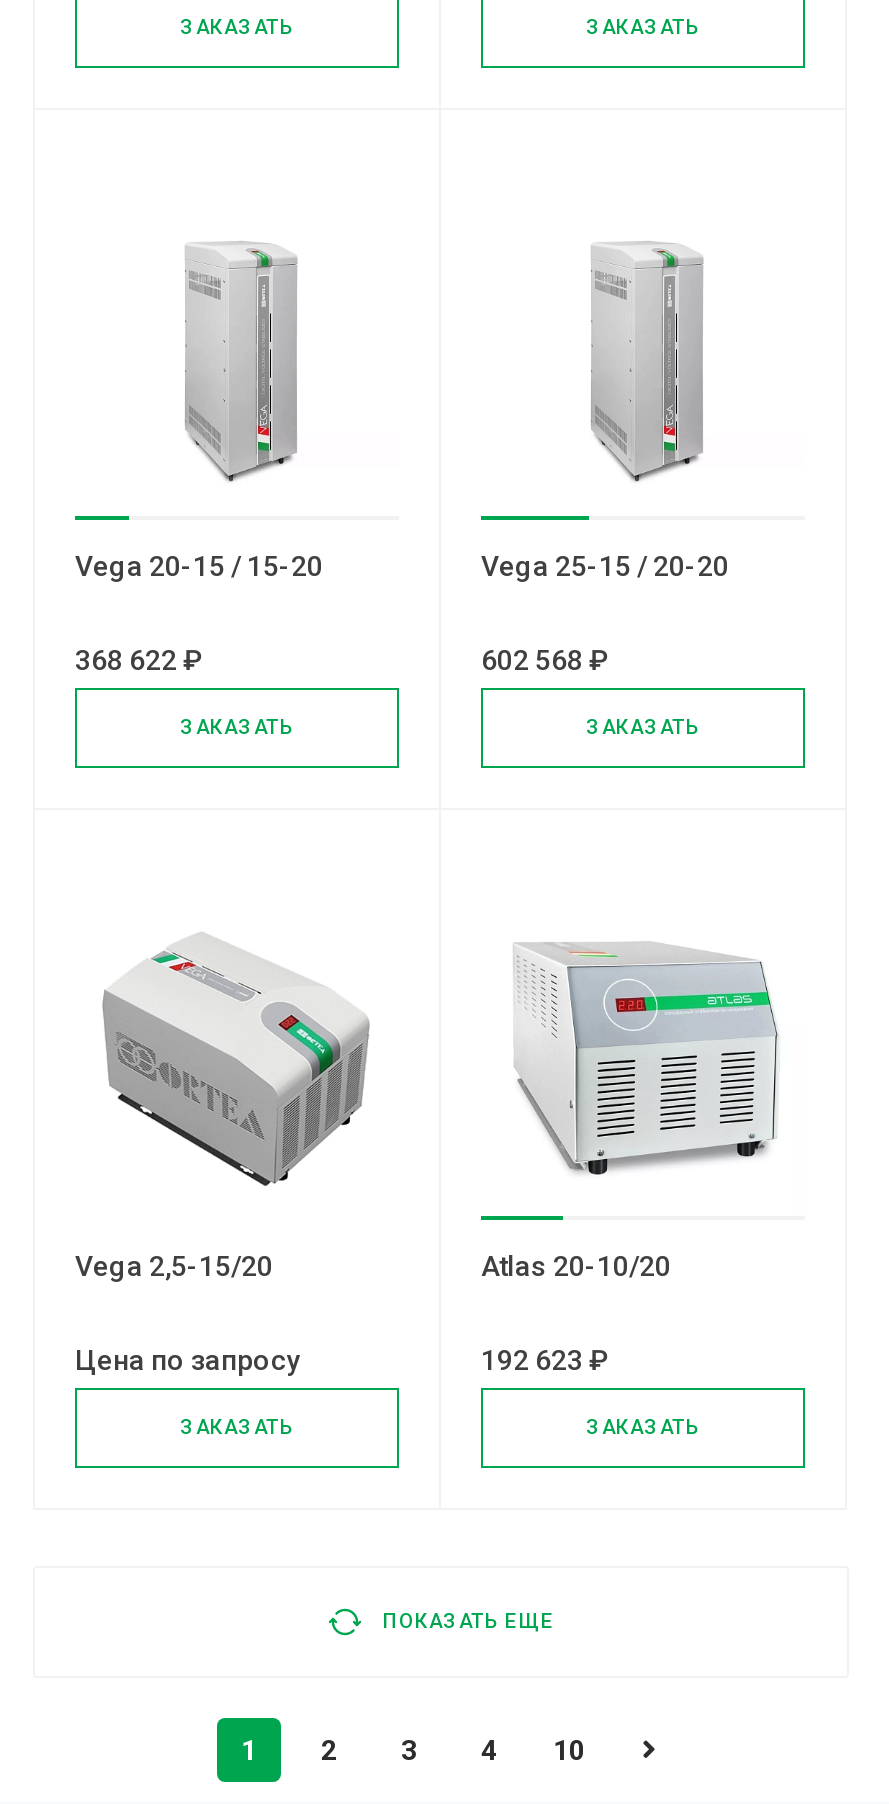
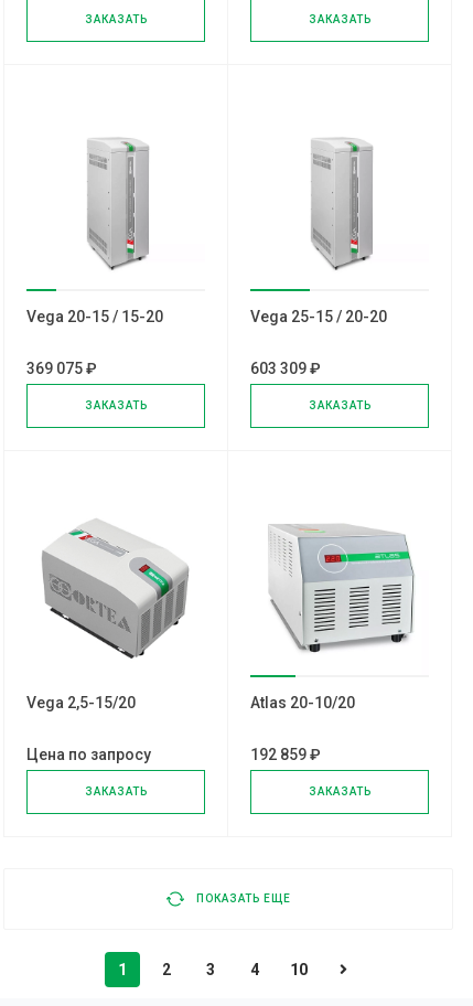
- 368 622 ₽
+ 369 075 ₽

- 602 568 ₽
+ 603 309 ₽

- 192 623 ₽
+ 192 859 ₽
